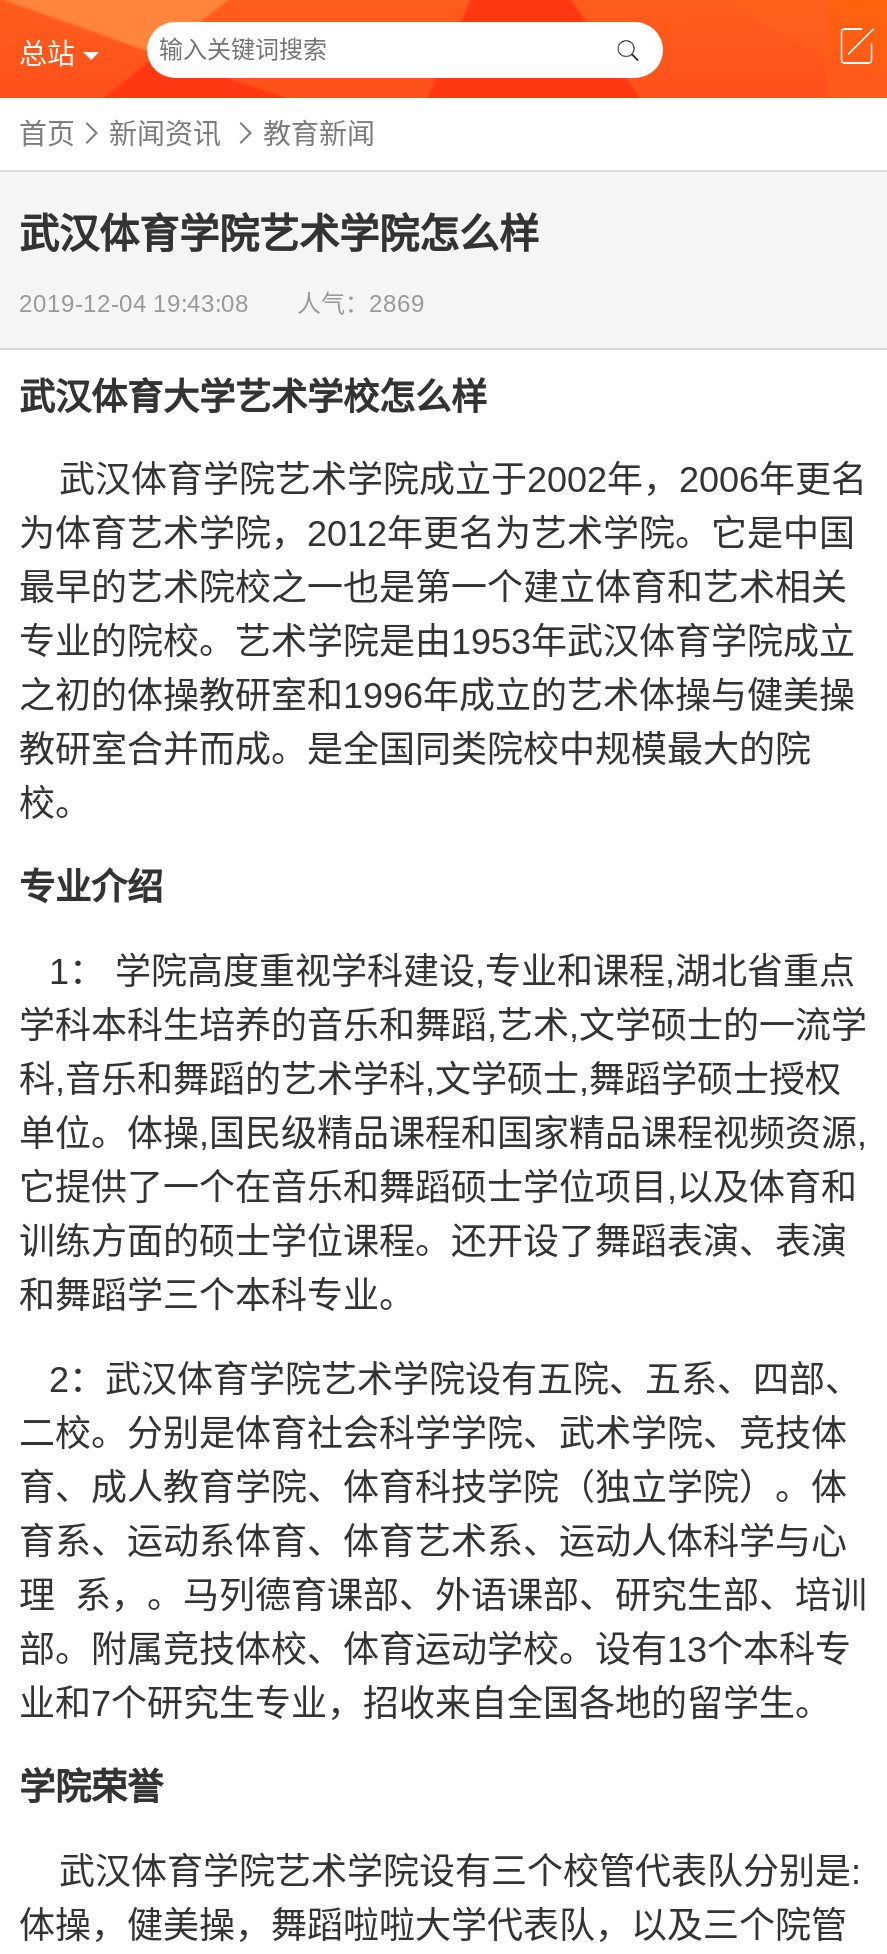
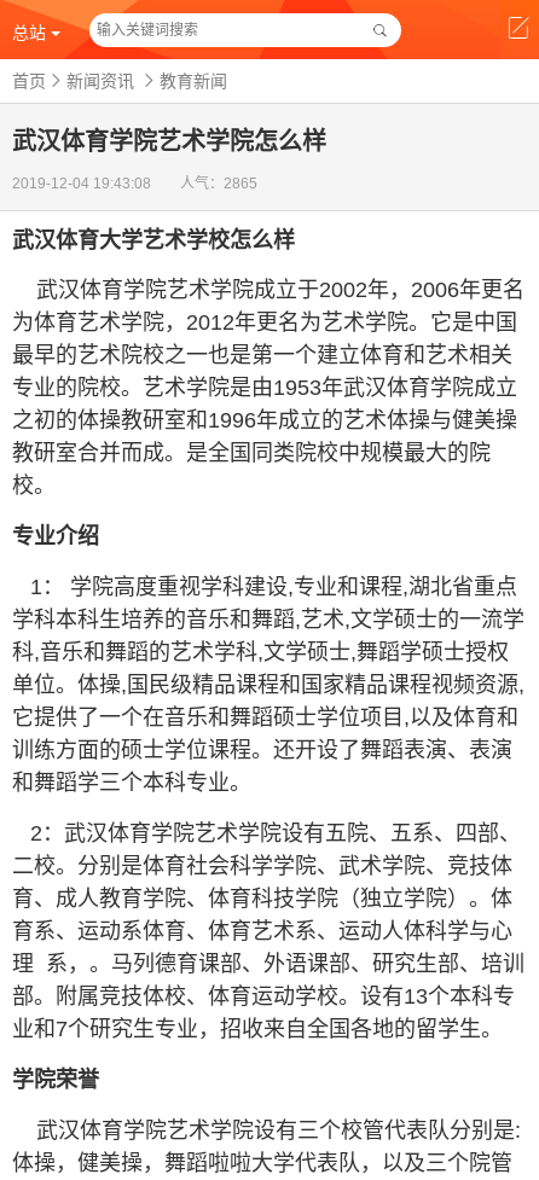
- 2019-12-04 19:43:08 人气：2869
+ 2019-12-04 19:43:08 人气：2865
